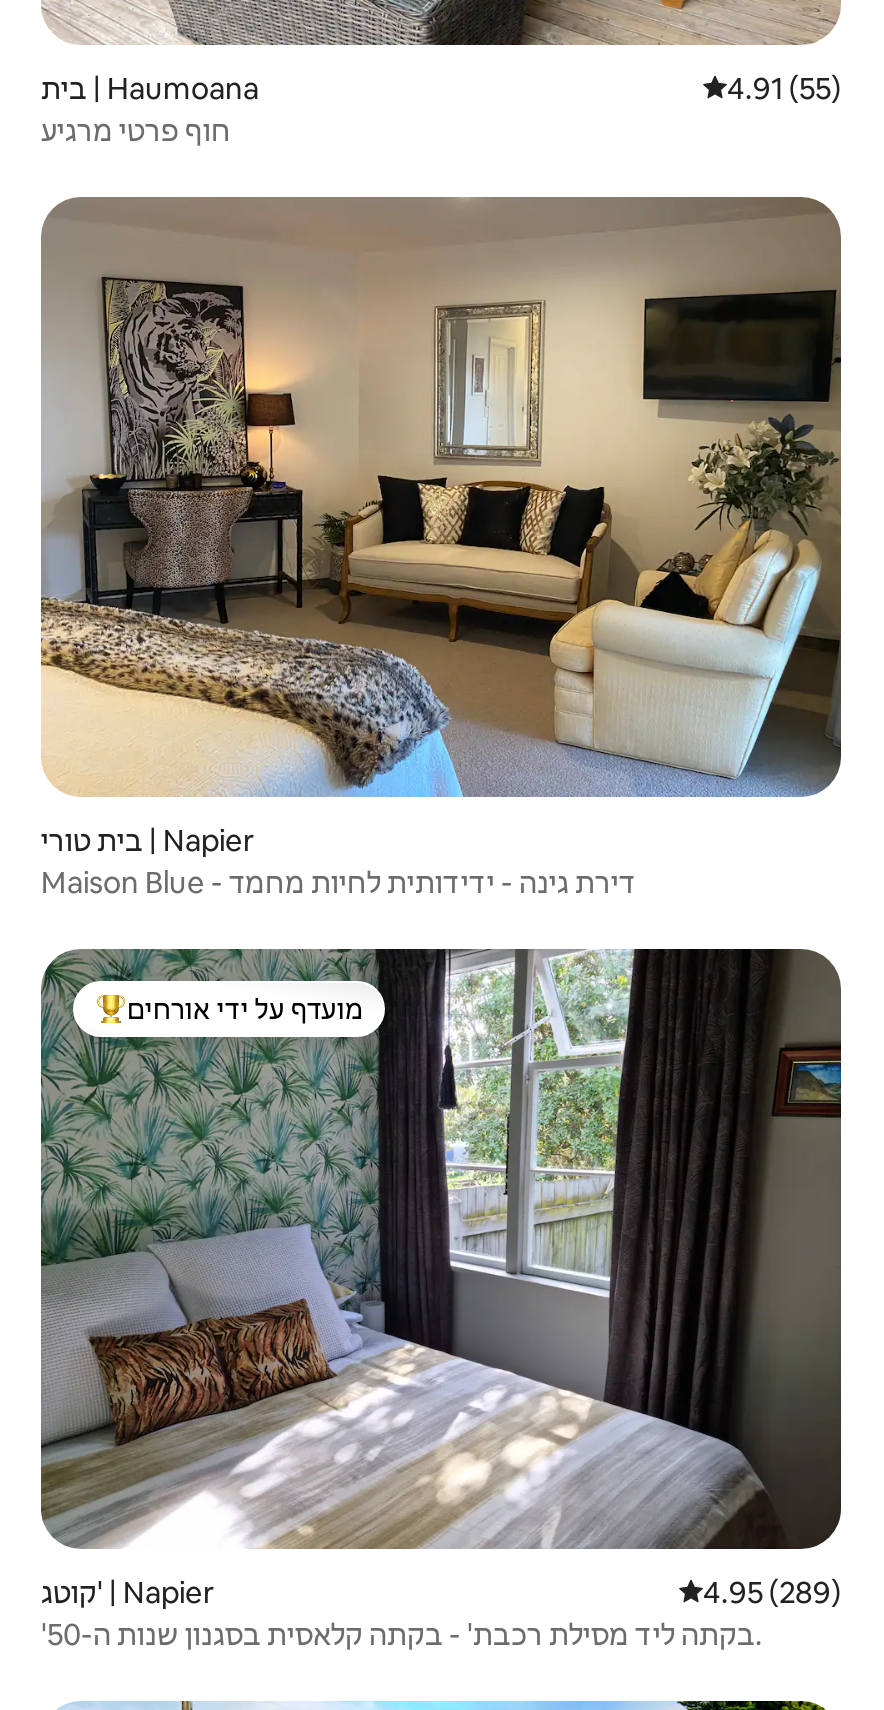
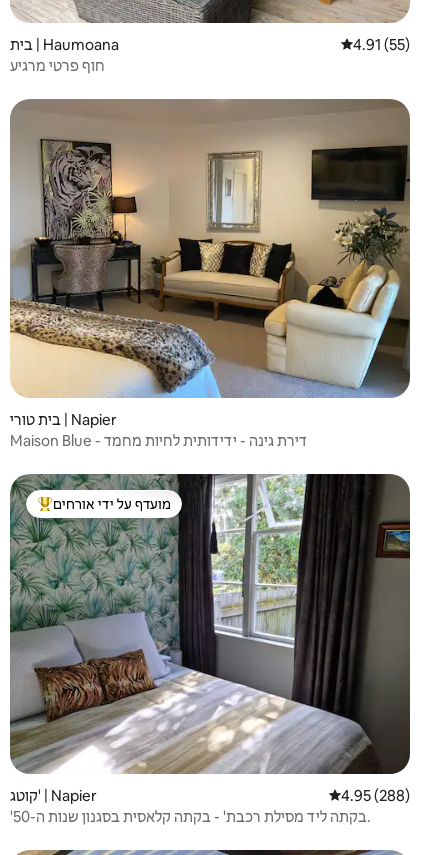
- 4.95 (289)
+ 4.95 (288)
